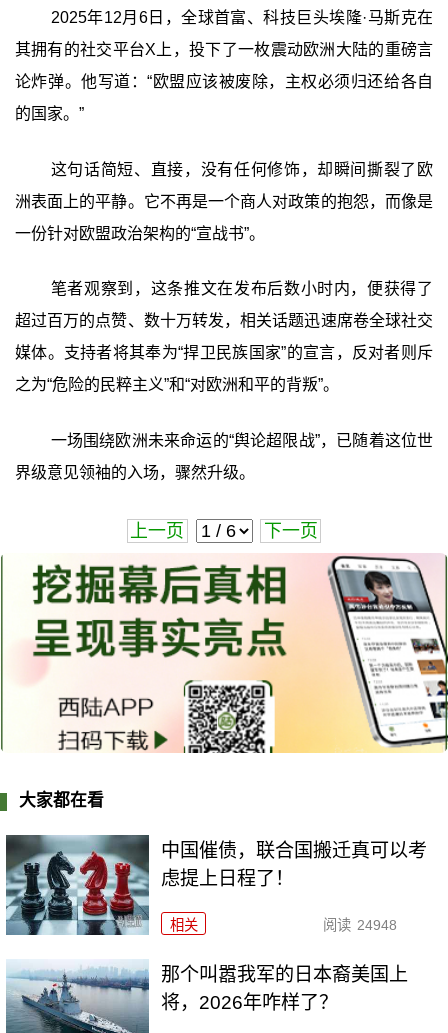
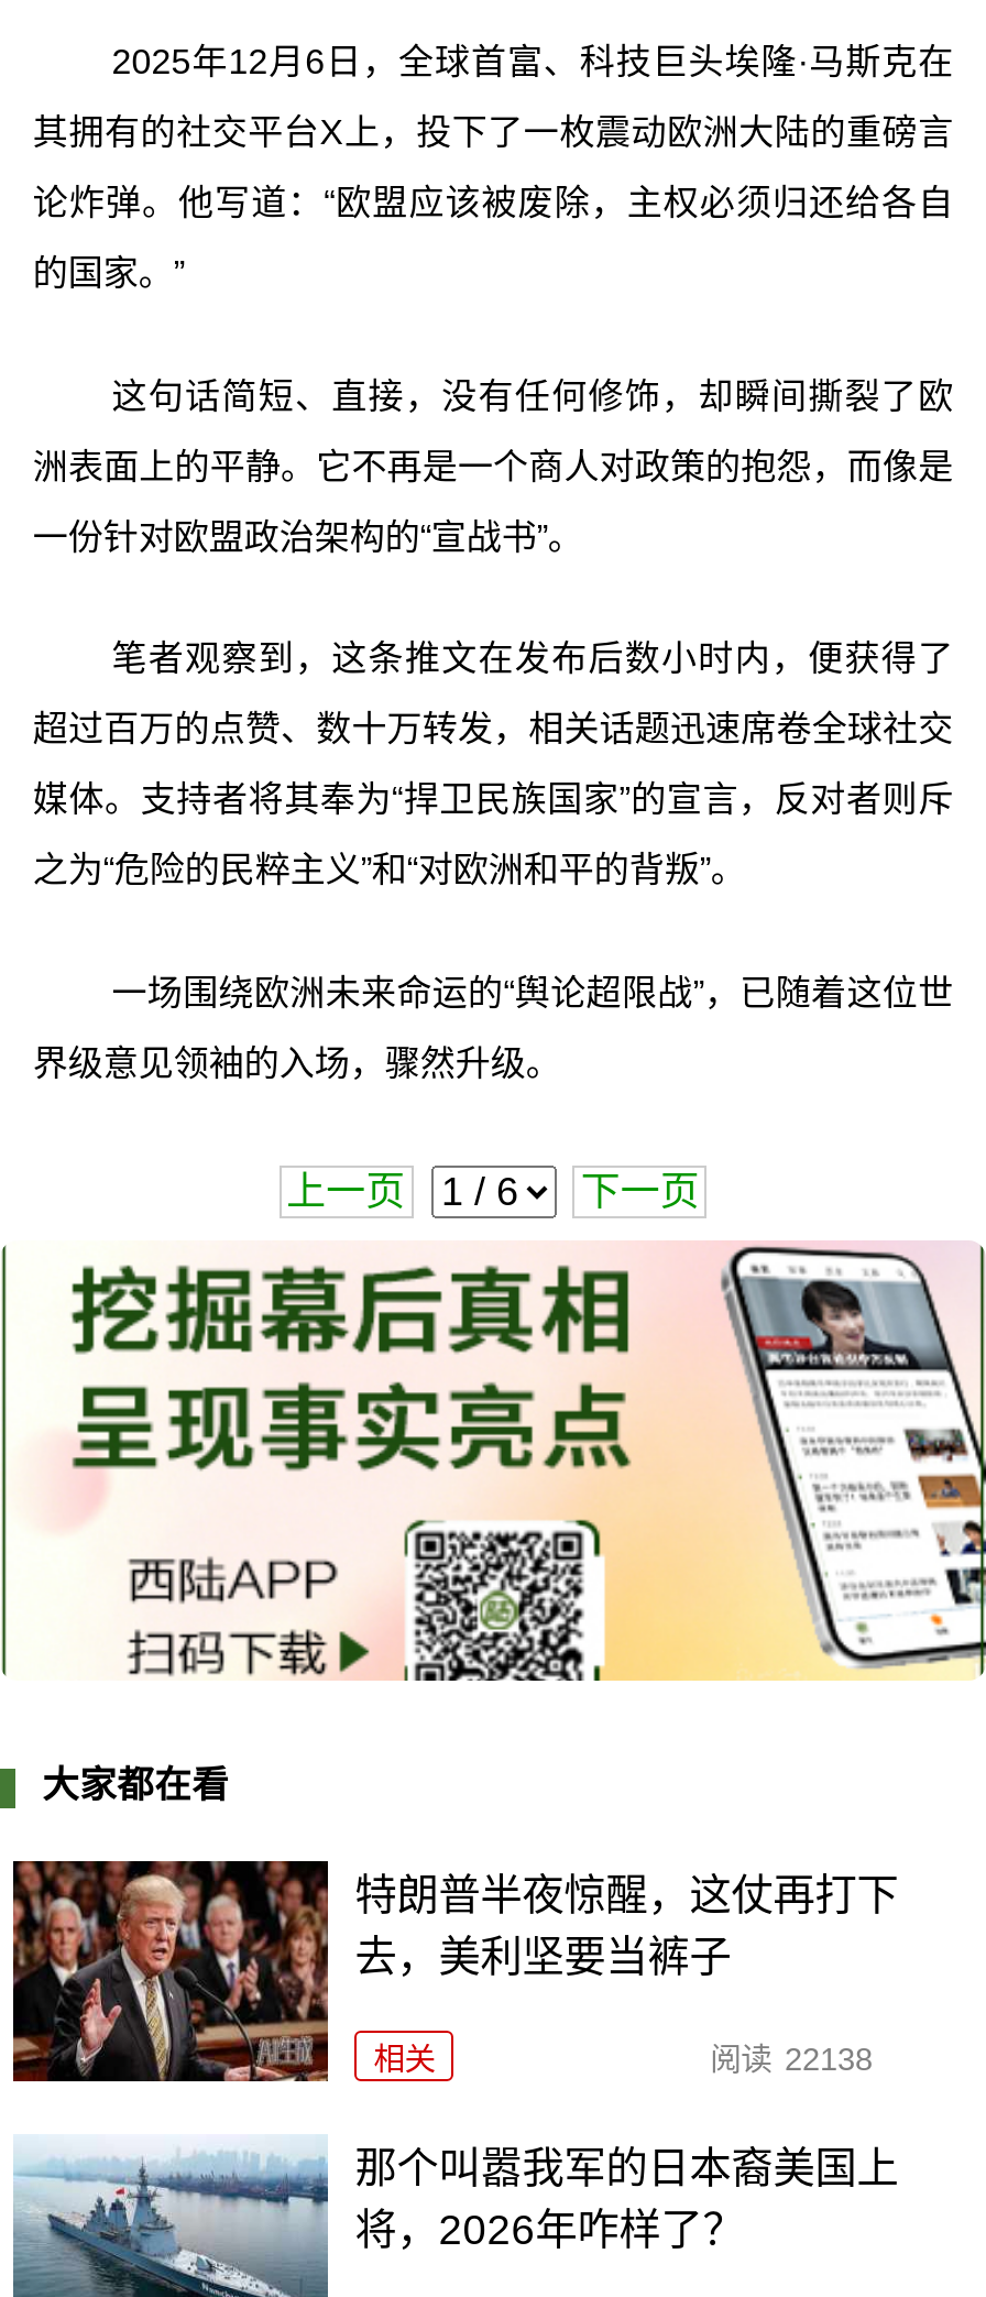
- [image]
- 中国催债，联合国搬迁真可以考
- 虑提上日程了！
+ [image]
+ 特朗普半夜惊醒，这仗再打下
+ 去，美利坚要当裤子

- 阅读 24948
+ 阅读 22138
